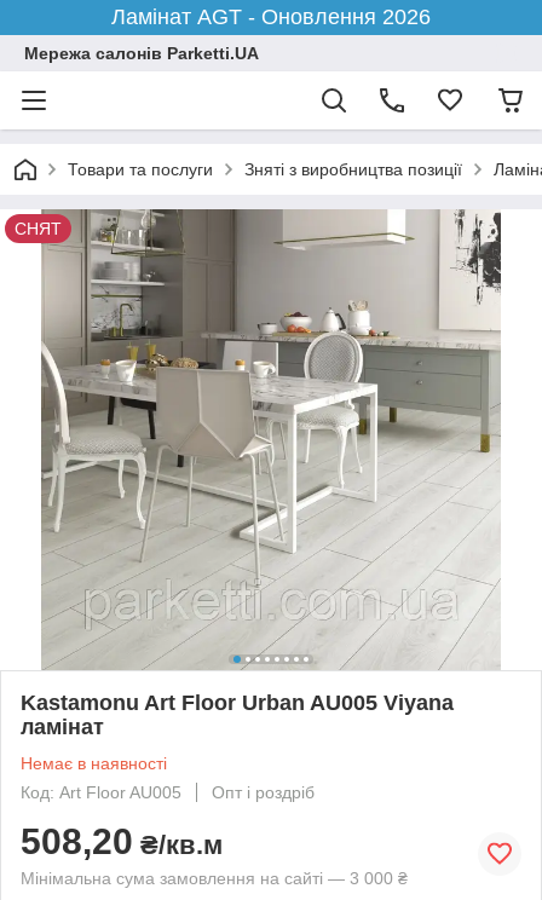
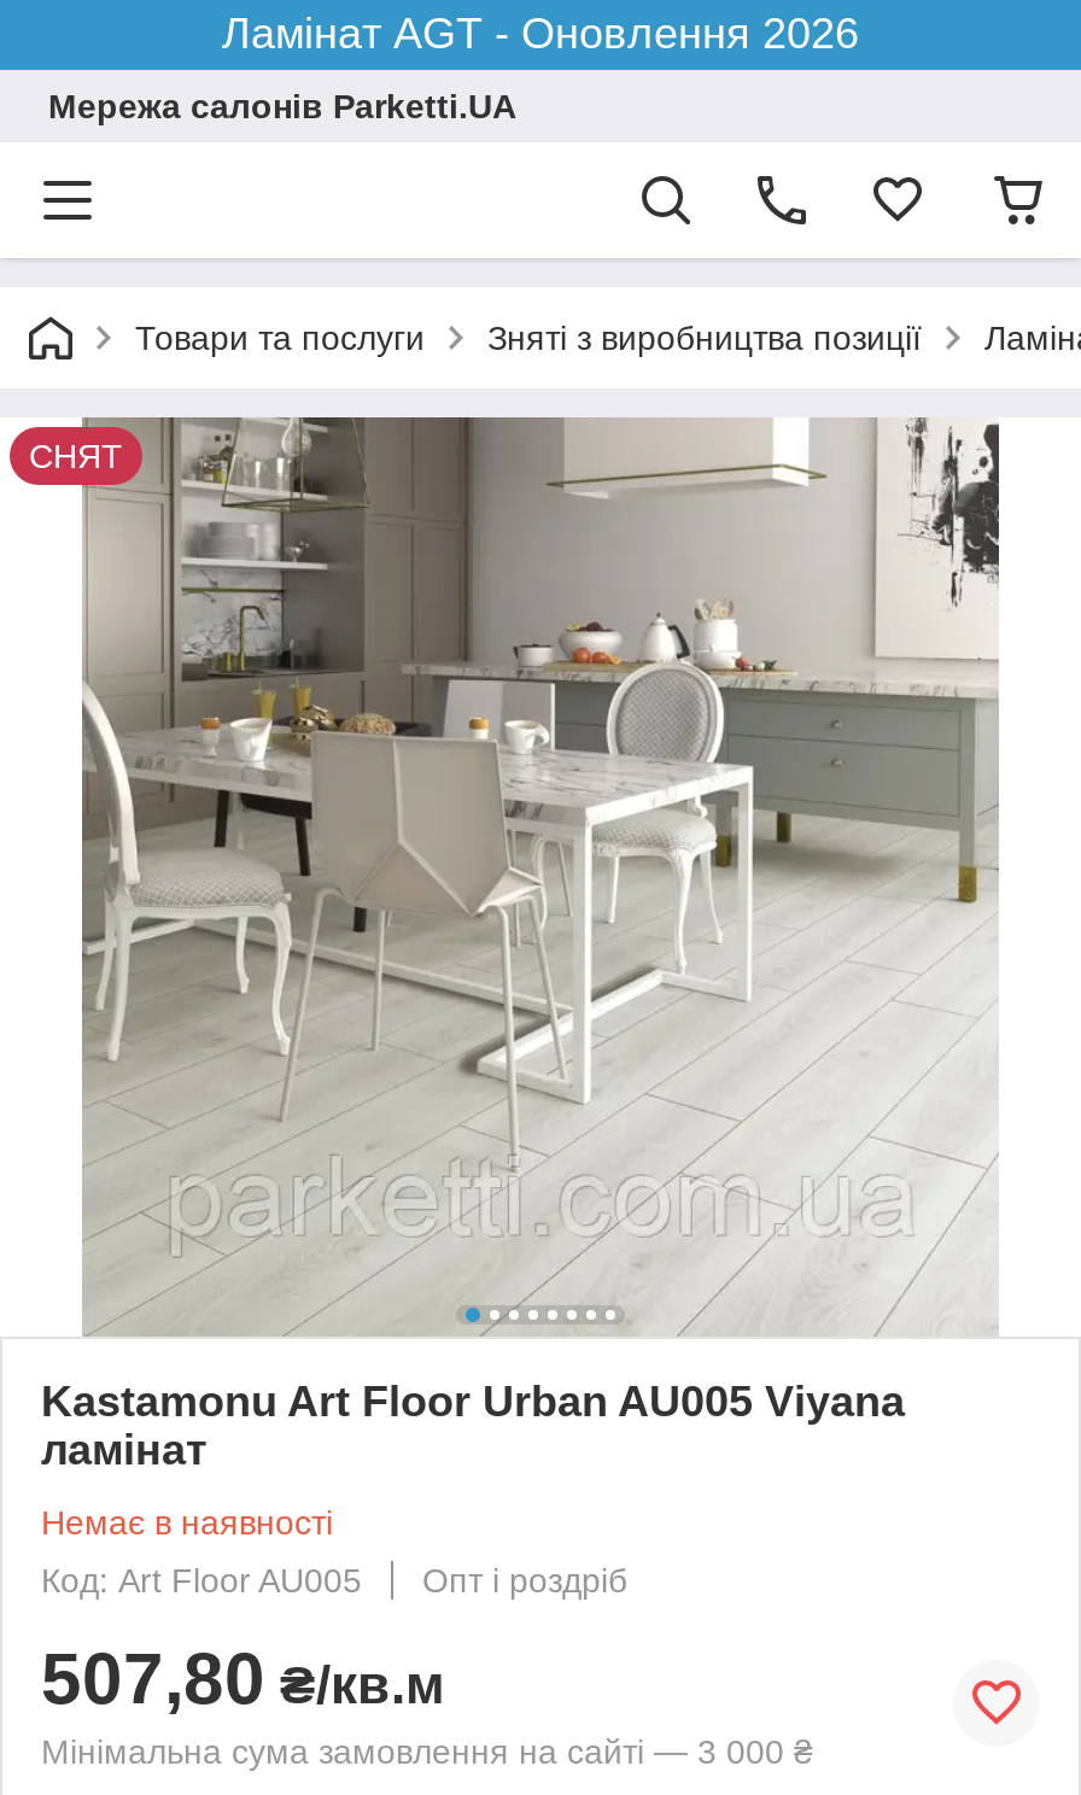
- 508,20 ₴/кв.м
+ 507,80 ₴/кв.м
